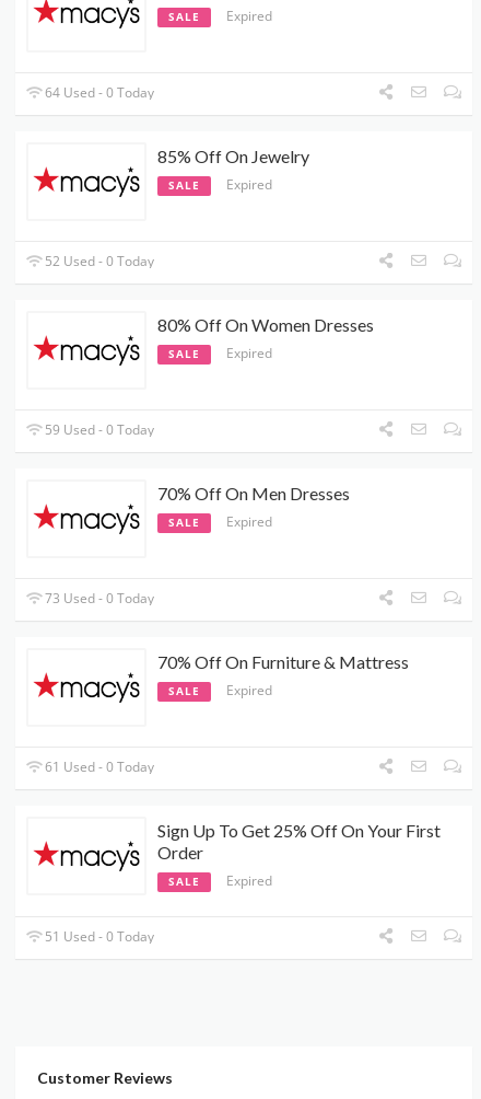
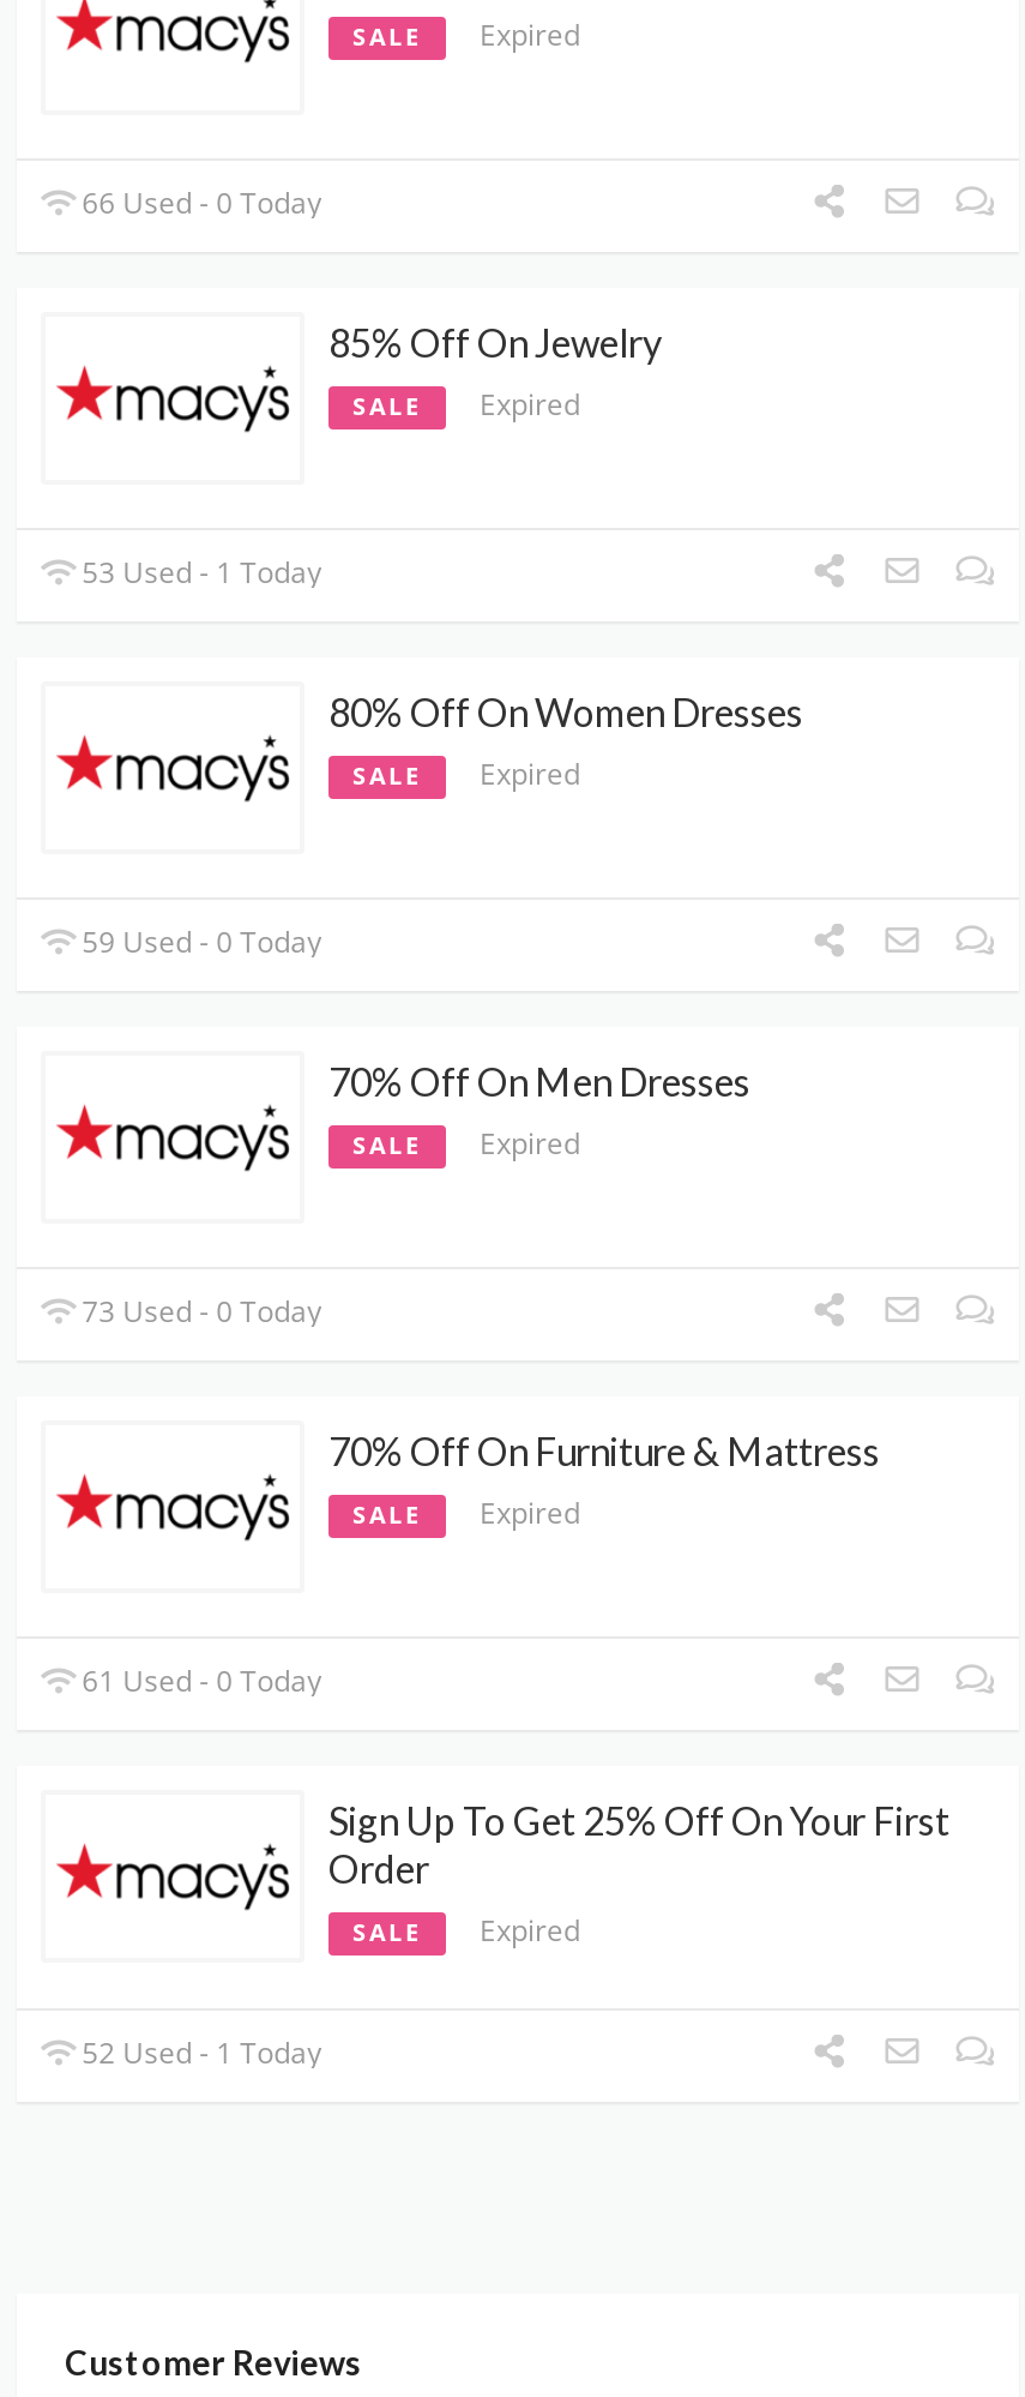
- 64 Used - 0 Today
+ 66 Used - 0 Today

- 52 Used - 0 Today
+ 53 Used - 1 Today

- 51 Used - 0 Today
+ 52 Used - 1 Today
